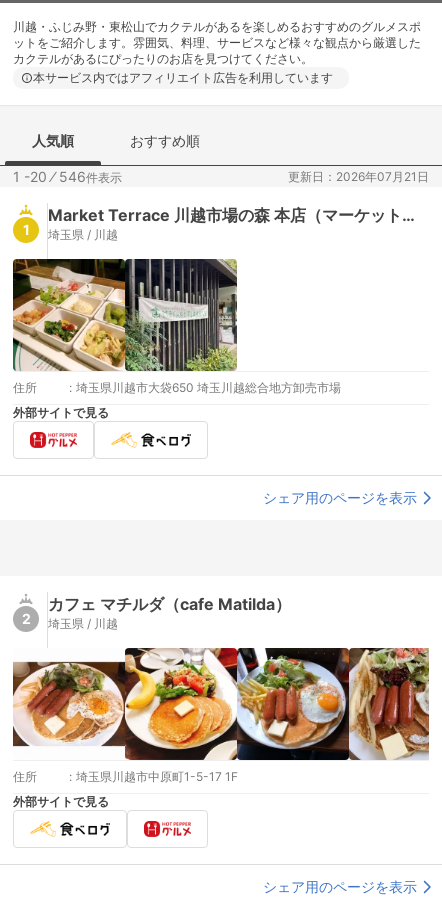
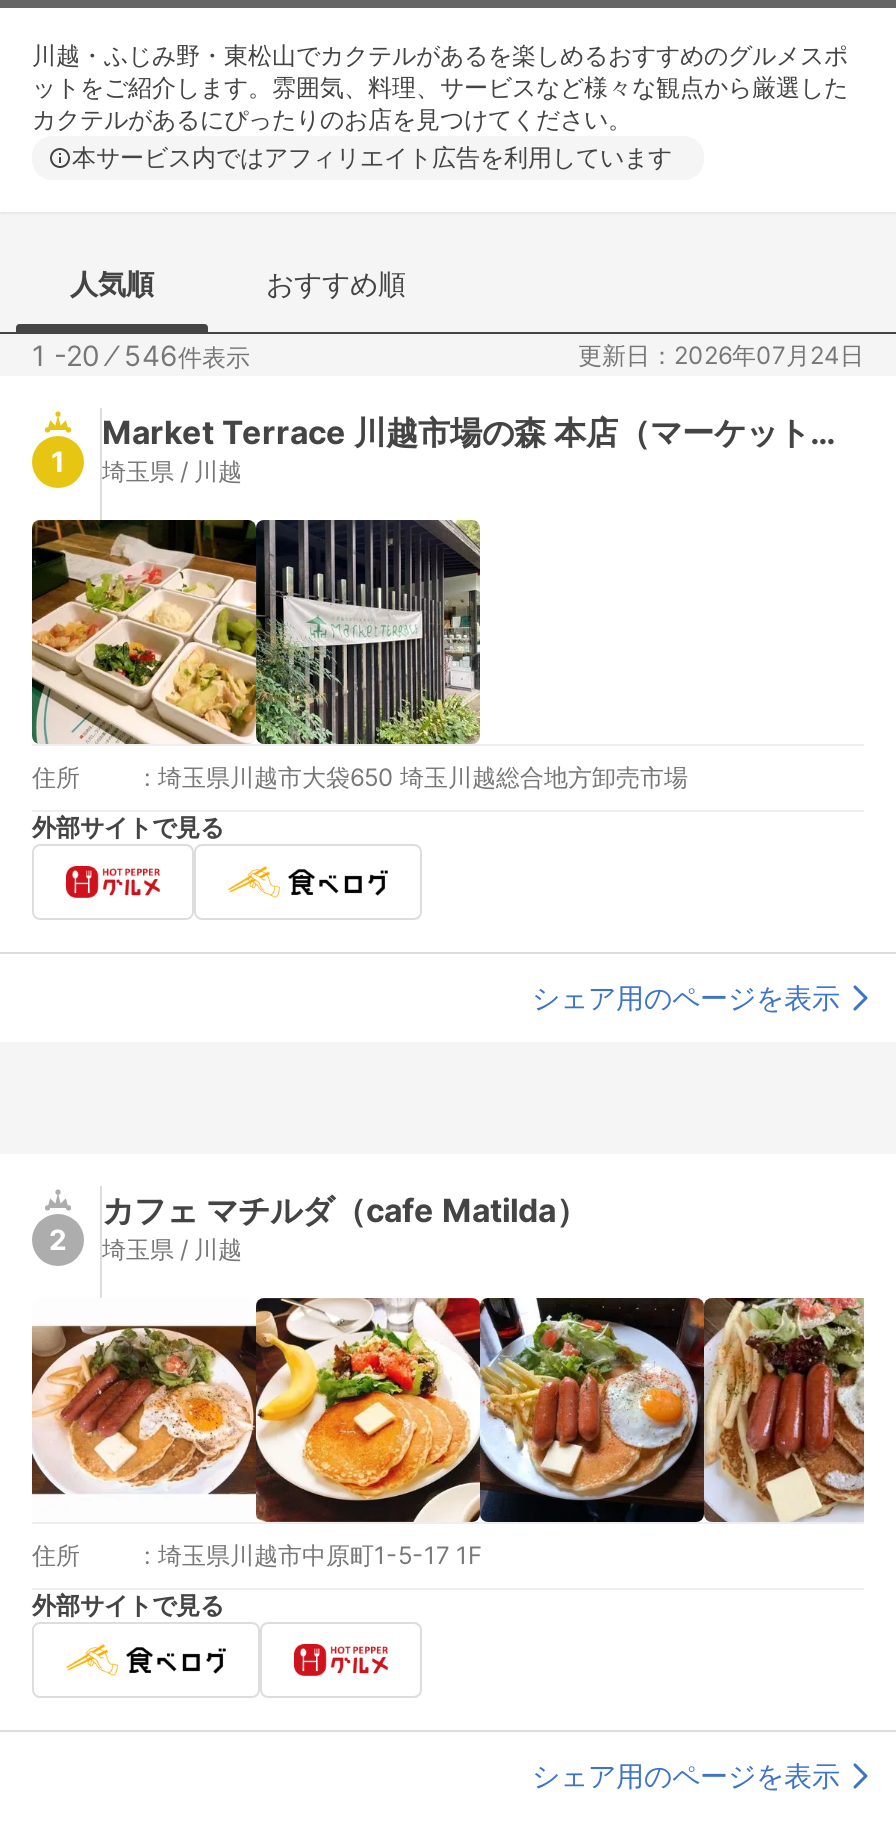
- 更新日：2026年07月21日
+ 更新日：2026年07月24日
